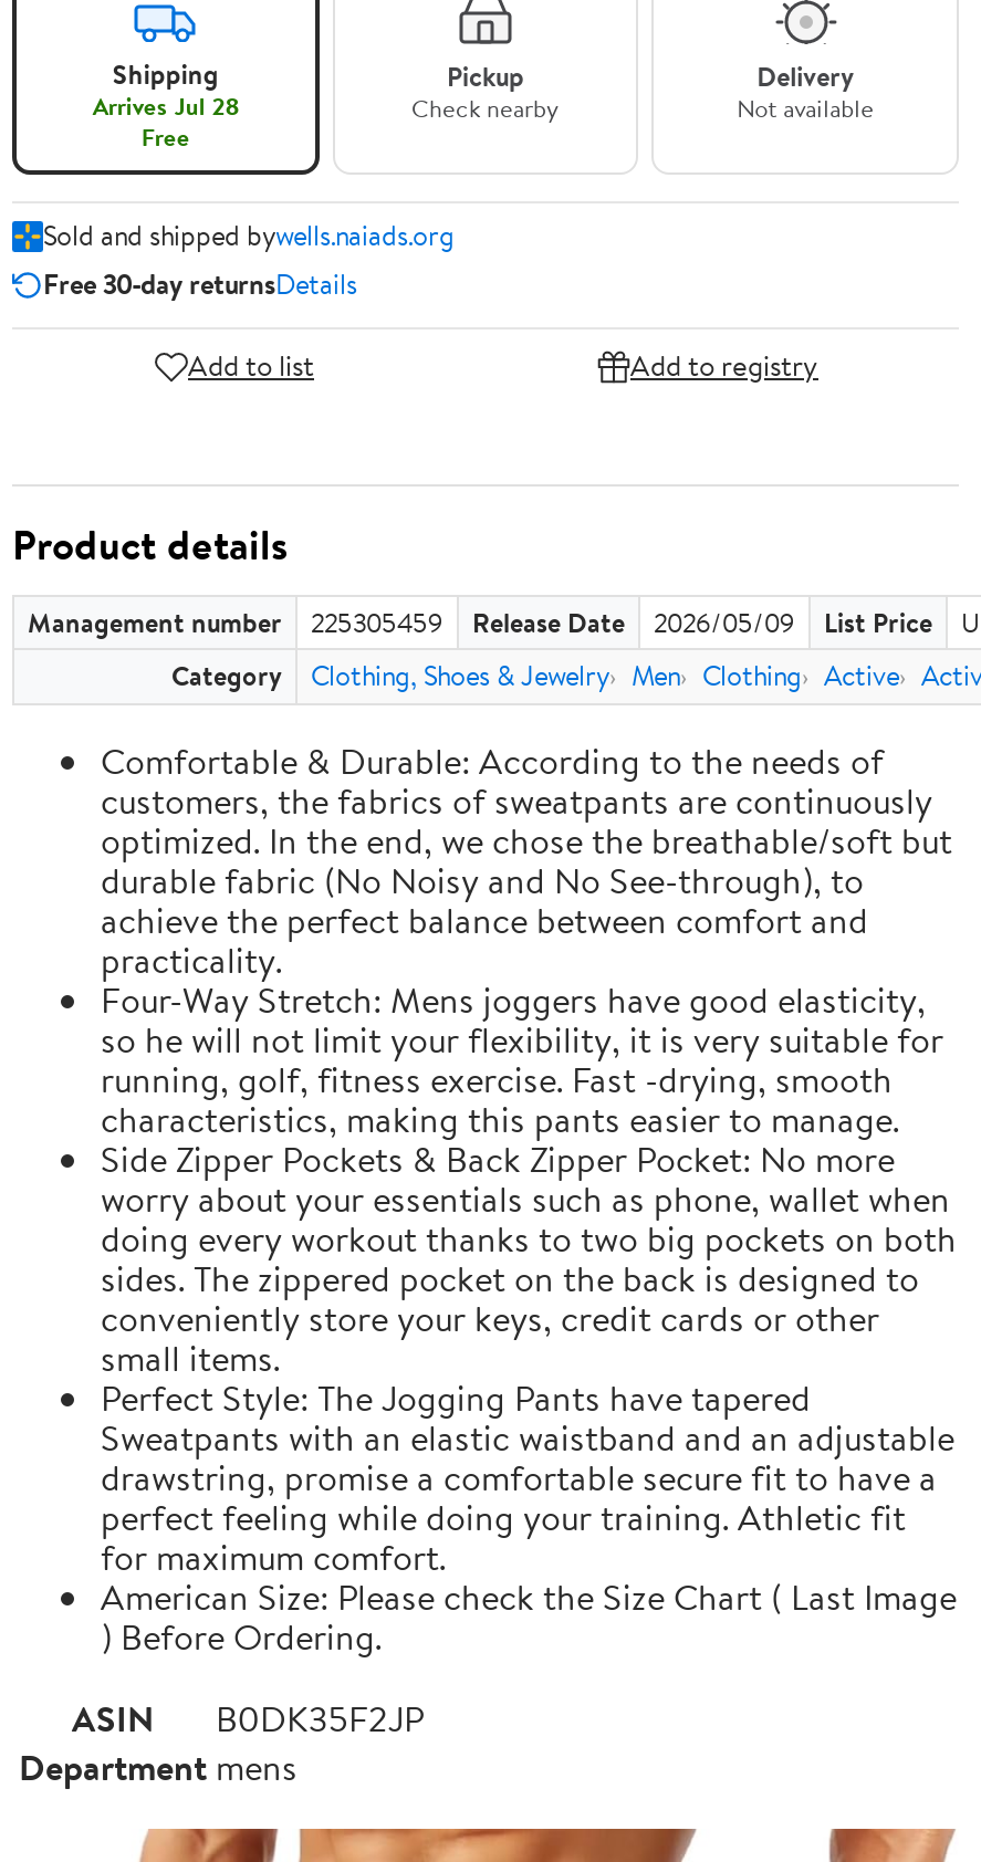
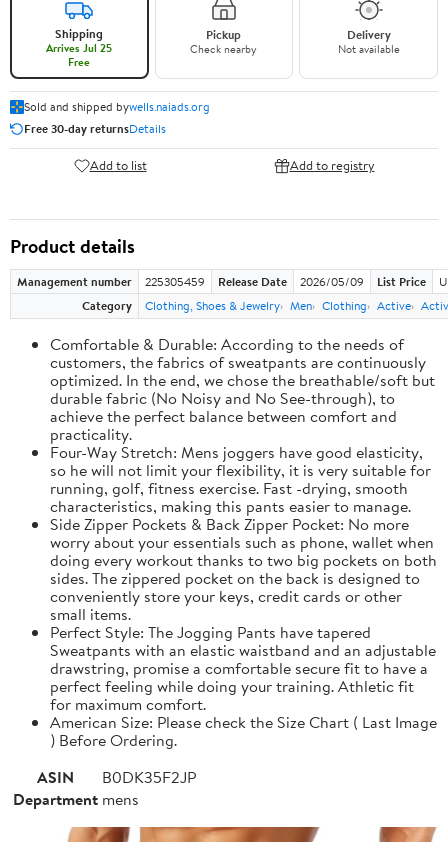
- Arrives Jul 28
+ Arrives Jul 25
